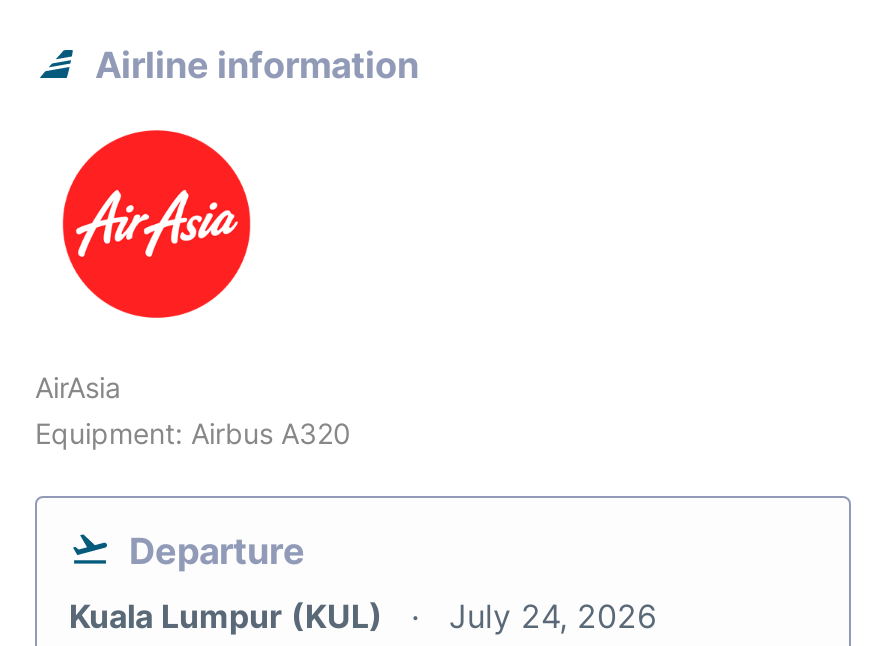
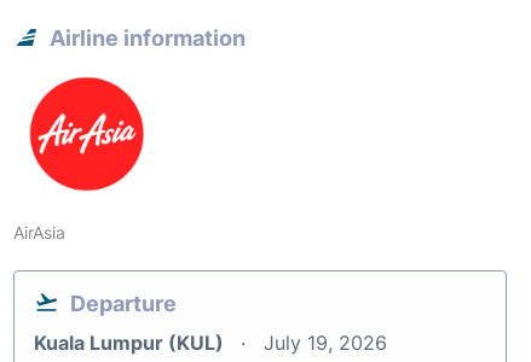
- Equipment: Airbus A320

- Kuala Lumpur (KUL) July 24, 2026
+ Kuala Lumpur (KUL) July 19, 2026
